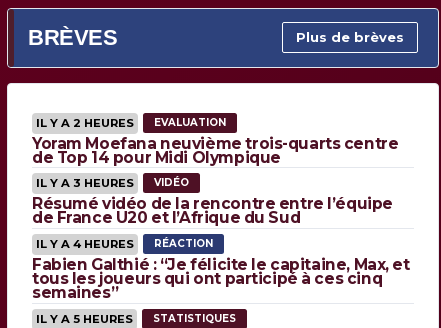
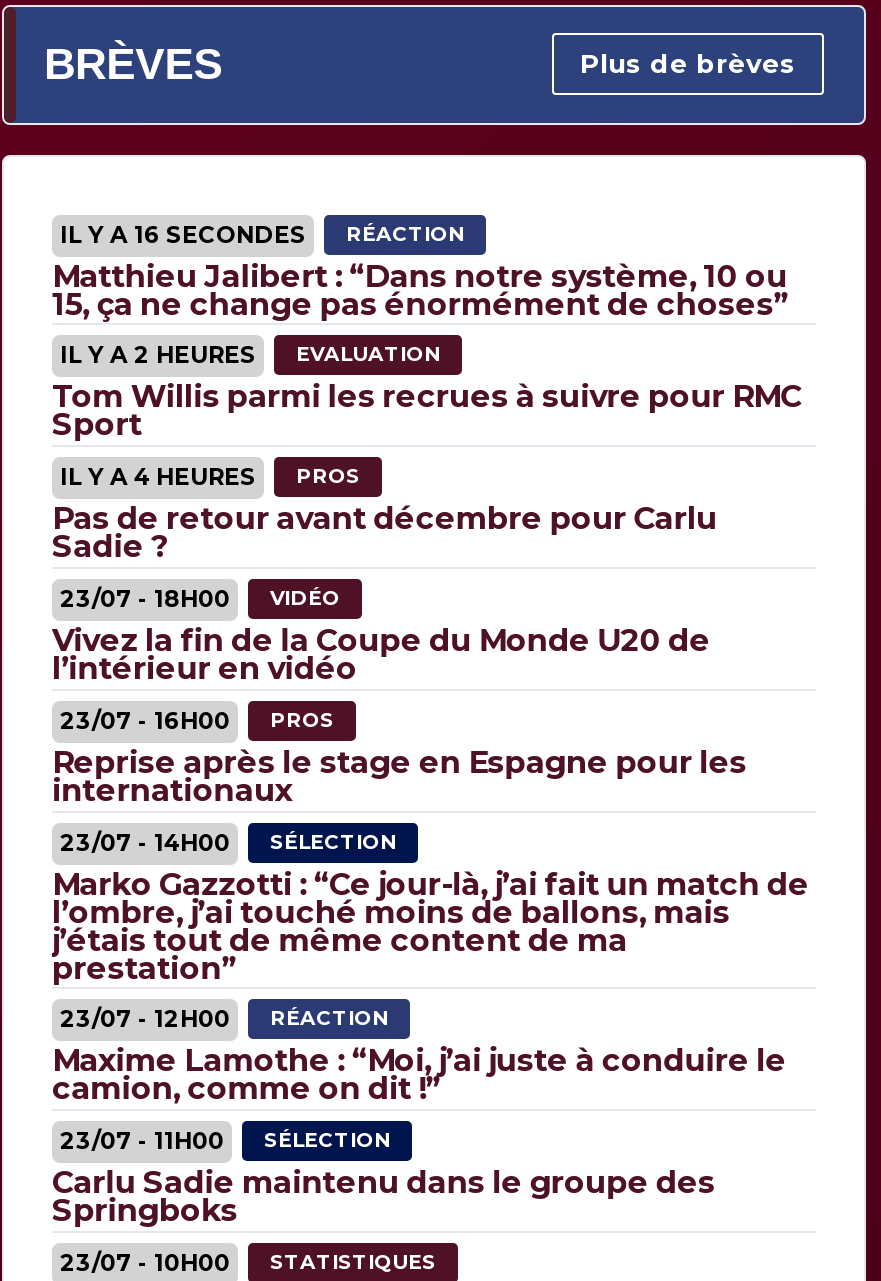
+ IL Y A 16 SECONDES
+ RÉACTION
+ Matthieu Jalibert : “Dans notre système, 10 ou
+ 15, ça ne change pas énormément de choses”

- Yoram Moefana neuvième trois-quarts centre
- de Top 14 pour Midi Olympique
- IL Y A 3 HEURES
+ Tom Willis parmi les recrues à suivre pour RMC
+ Sport
+ IL Y A 4 HEURES
+ PROS
+ Pas de retour avant décembre pour Carlu
+ Sadie ?
+ 23/07 - 18H00

- Résumé vidéo de la rencontre entre l’équipe
- de France U20 et l’Afrique du Sud
- IL Y A 4 HEURES
+ Vivez la fin de la Coupe du Monde U20 de
+ l’intérieur en vidéo
+ 23/07 - 16H00
+ PROS
+ Reprise après le stage en Espagne pour les
+ internationaux
+ 23/07 - 14H00
+ SÉLECTION
+ Marko Gazzotti : “Ce jour-là, j’ai fait un match de
+ l’ombre, j’ai touché moins de ballons, mais
+ j’étais tout de même content de ma
+ prestation”
+ 23/07 - 12H00

- Fabien Galthié : “Je félicite le capitaine, Max, et
- tous les joueurs qui ont participé à ces cinq
- semaines”
- IL Y A 5 HEURES
+ Maxime Lamothe : “Moi, j’ai juste à conduire le
+ camion, comme on dit !”
+ 23/07 - 11H00
+ SÉLECTION
+ Carlu Sadie maintenu dans le groupe des
+ Springboks
+ 23/07 - 10H00
